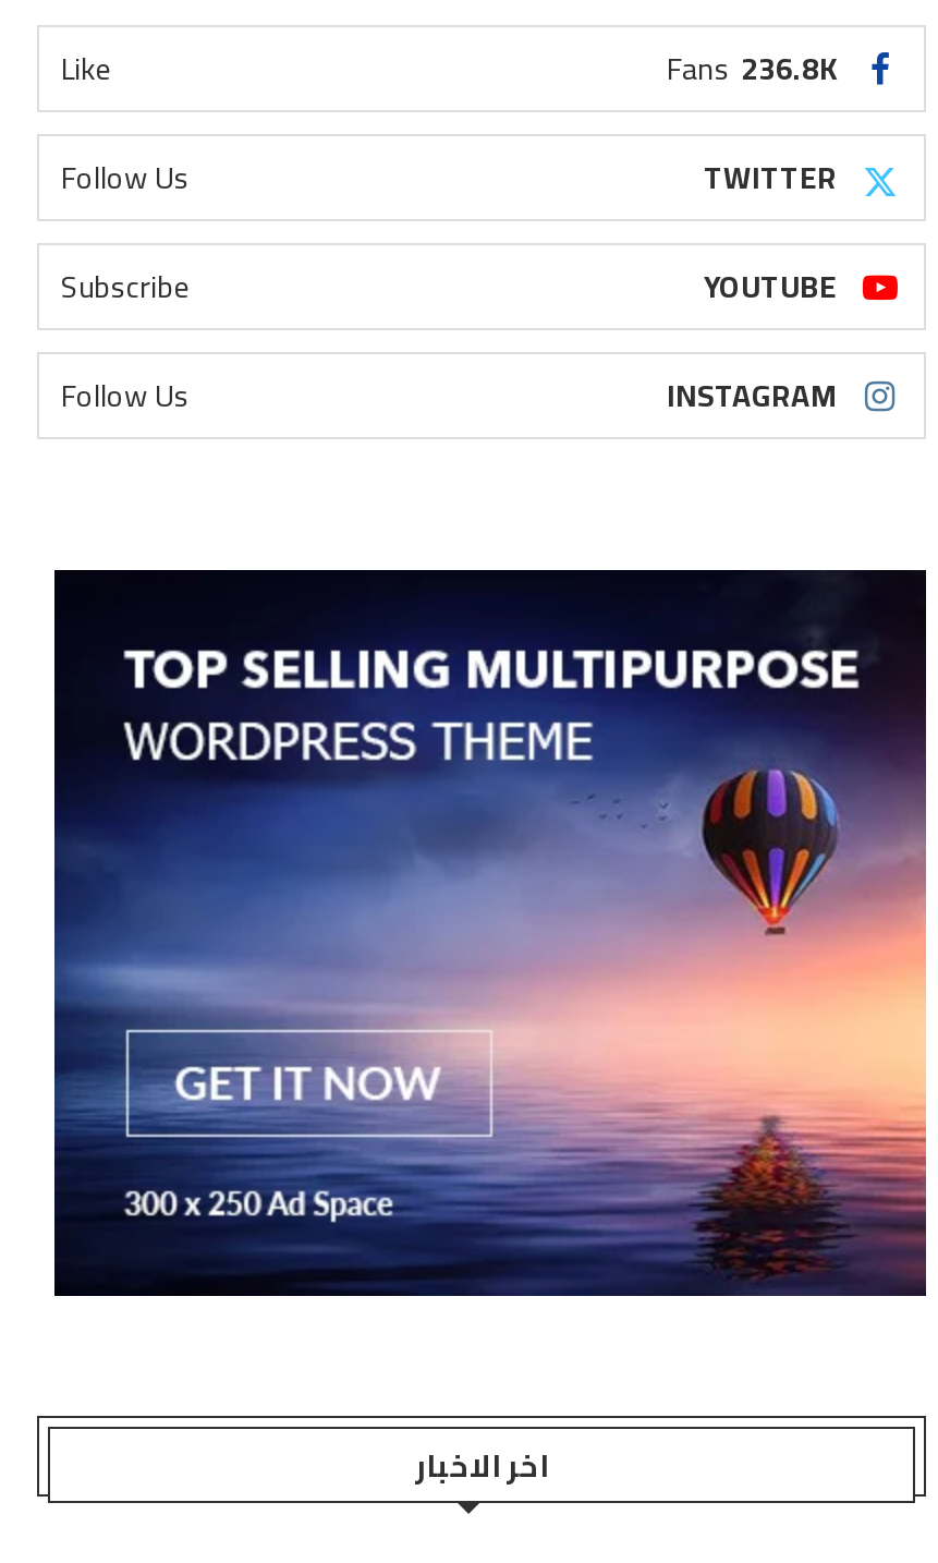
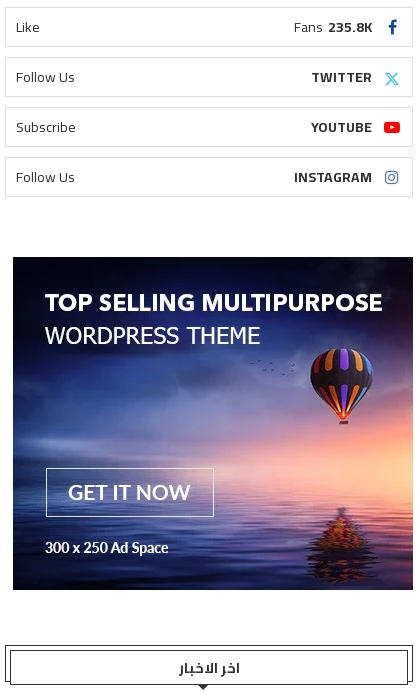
- Fans 236.8K
+ Fans 235.8K
